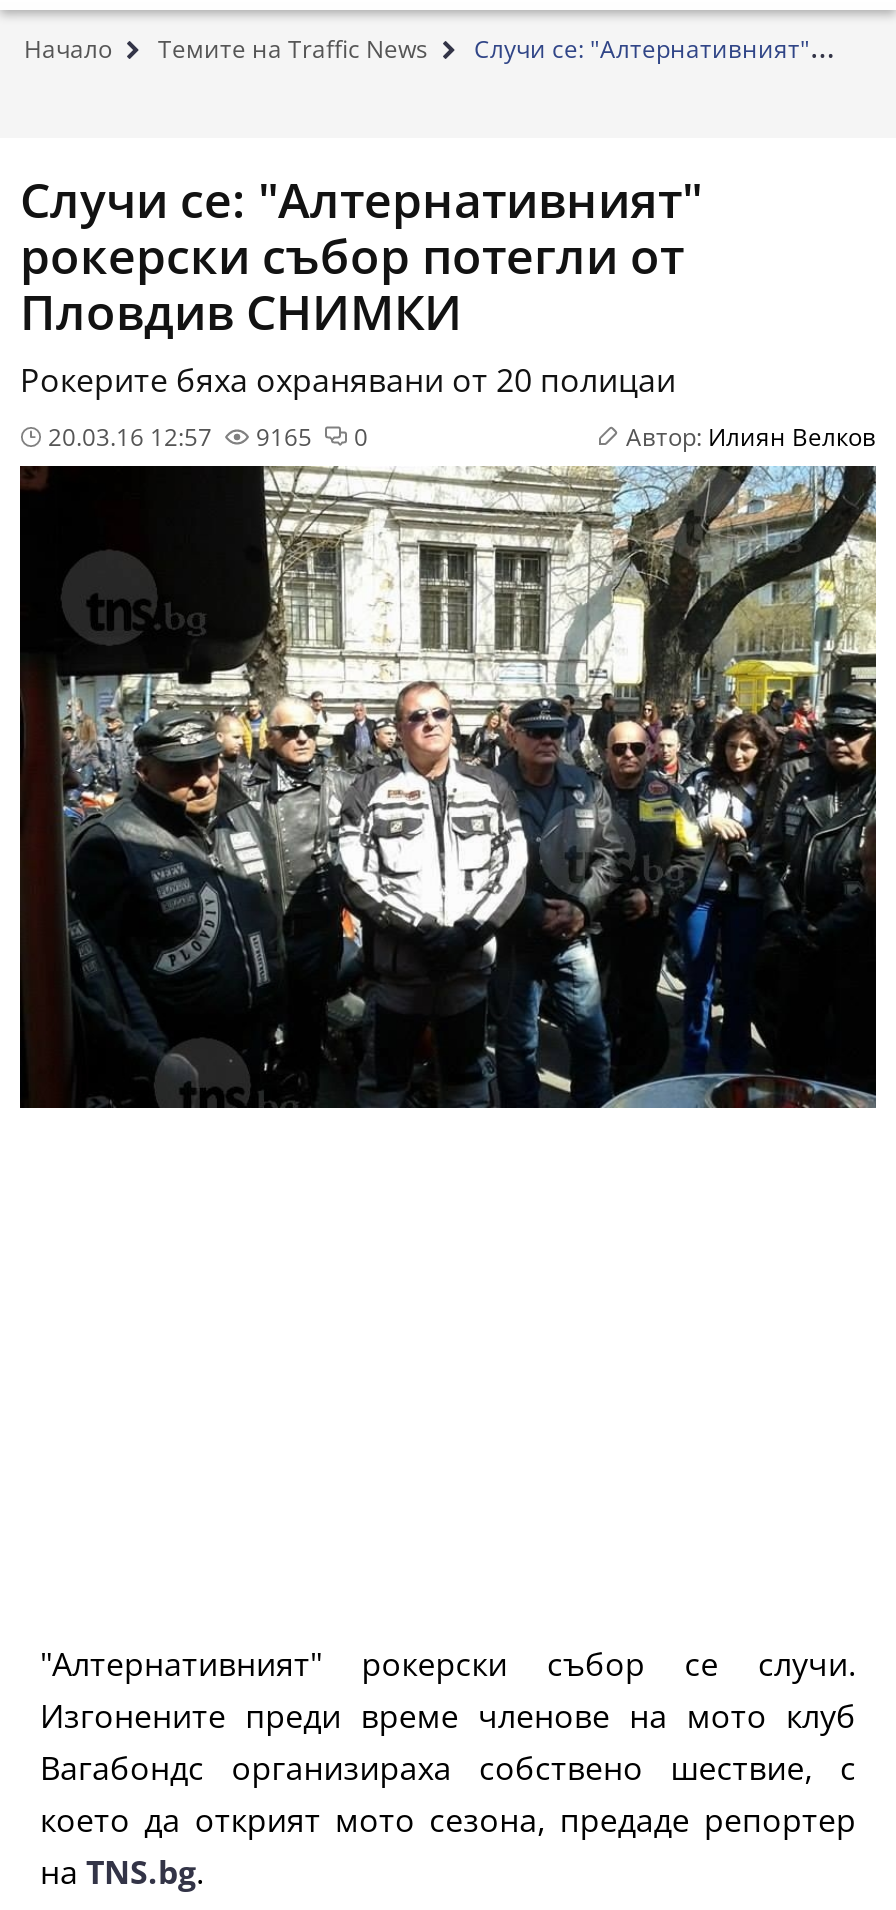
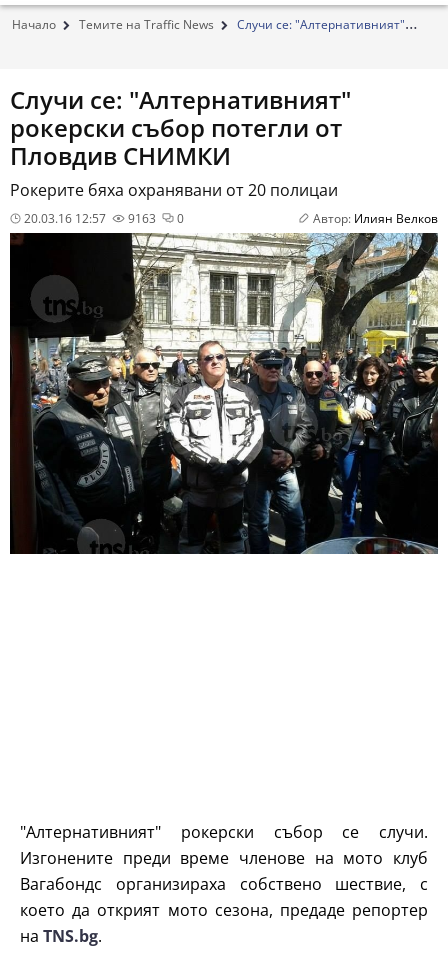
- 9165
+ 9163
